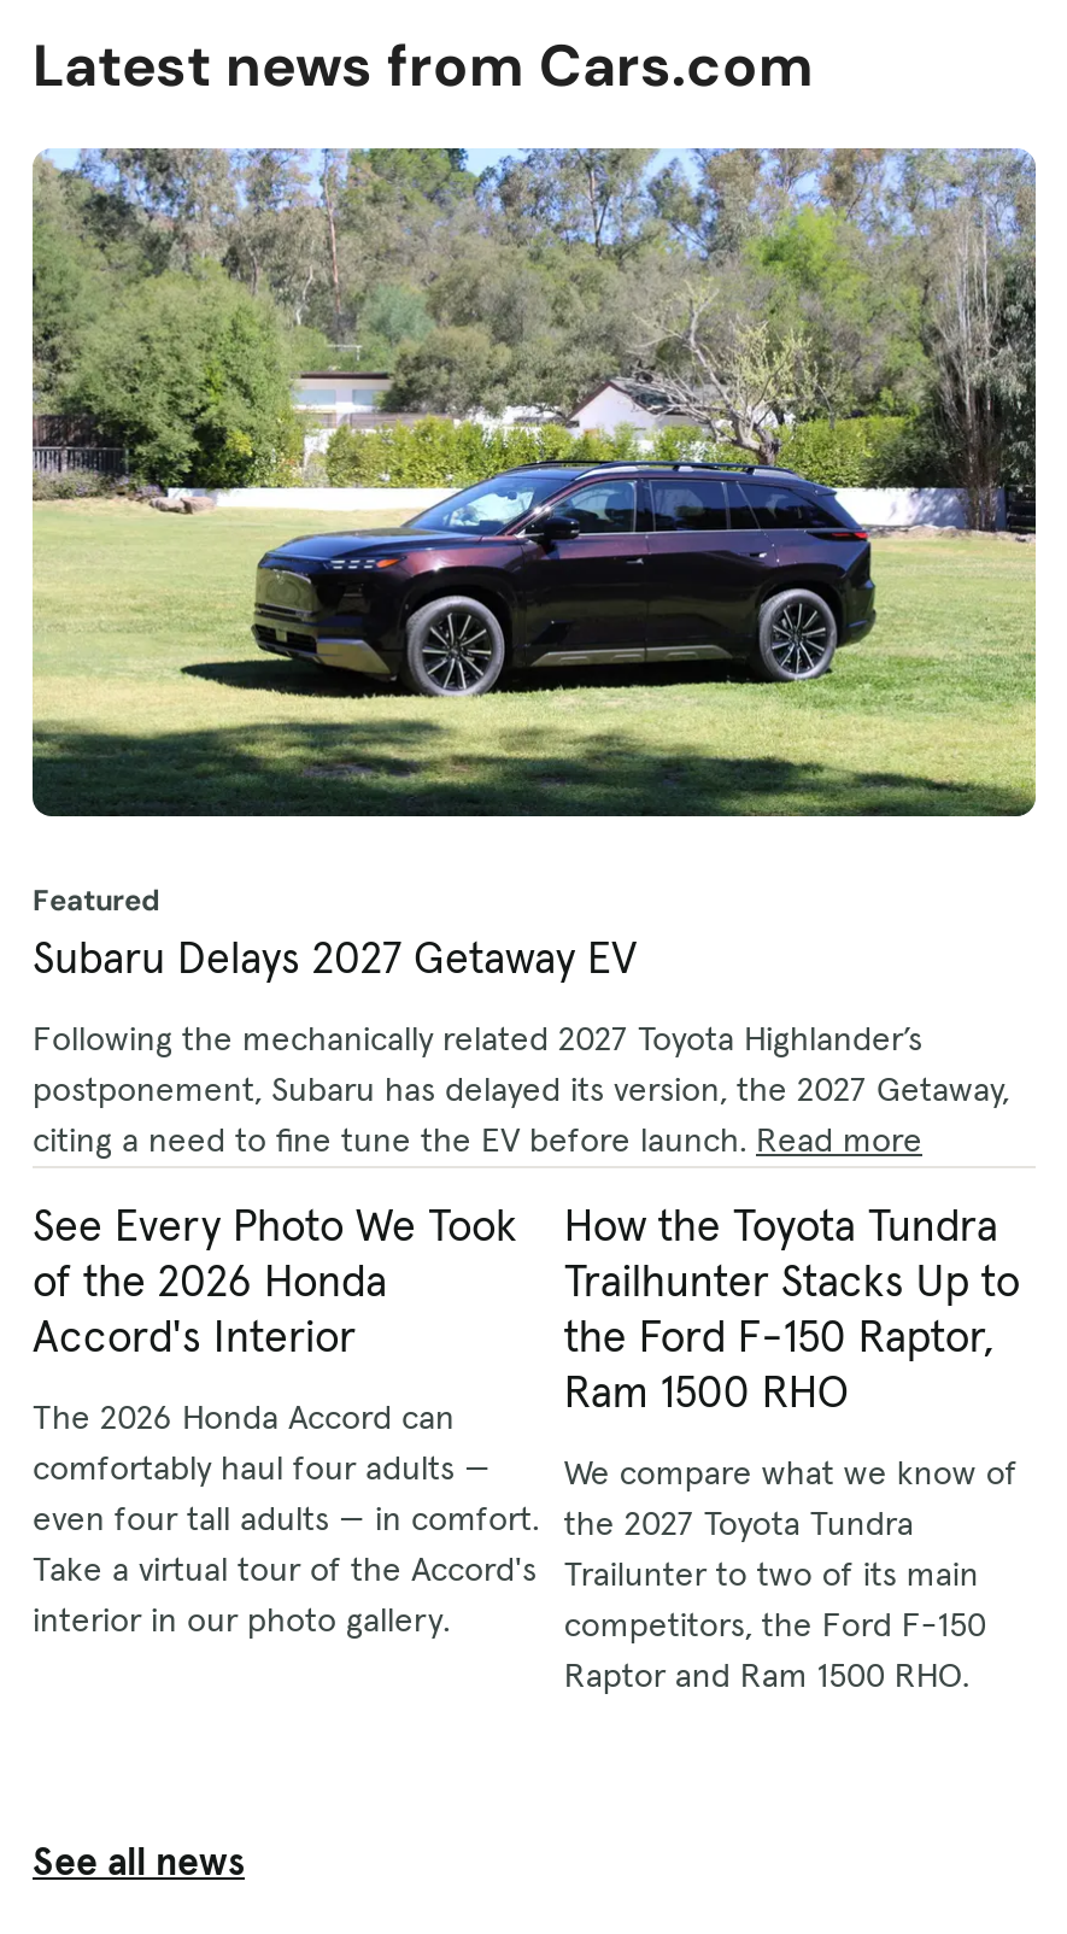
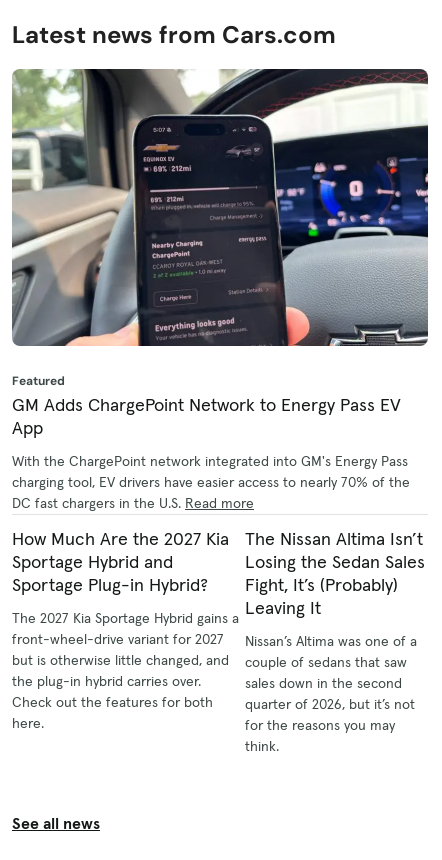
- [image]
+ [image]

- Subaru Delays 2027 Getaway EV
+ GM Adds ChargePoint Network to Energy Pass EV
+ App

- Following the mechanically related 2027 Toyota Highlander’s
- postponement, Subaru has delayed its version, the 2027 Getaway,
- citing a need to fine tune the EV before launch. Read more
+ With the ChargePoint network integrated into GM's Energy Pass
+ charging tool, EV drivers have easier access to nearly 70% of the
+ DC fast chargers in the U.S. Read more

- See Every Photo We Took
- of the 2026 Honda
- Accord's Interior
+ How Much Are the 2027 Kia
+ Sportage Hybrid and
+ Sportage Plug-in Hybrid?

- How the Toyota Tundra
- Trailhunter Stacks Up to
- the Ford F-150 Raptor,
- Ram 1500 RHO
+ The Nissan Altima Isn’t
+ Losing the Sedan Sales
+ Fight, It’s (Probably)
+ Leaving It

- The 2026 Honda Accord can
- comfortably haul four adults —
- even four tall adults — in comfort.
- Take a virtual tour of the Accord's
- interior in our photo gallery.
+ The 2027 Kia Sportage Hybrid gains a
+ front-wheel-drive variant for 2027
+ but is otherwise little changed, and
+ the plug-in hybrid carries over.
+ Check out the features for both
+ here.

- We compare what we know of
- the 2027 Toyota Tundra
- Trailunter to two of its main
- competitors, the Ford F-150
- Raptor and Ram 1500 RHO.
+ Nissan’s Altima was one of a
+ couple of sedans that saw
+ sales down in the second
+ quarter of 2026, but it’s not
+ for the reasons you may
+ think.
